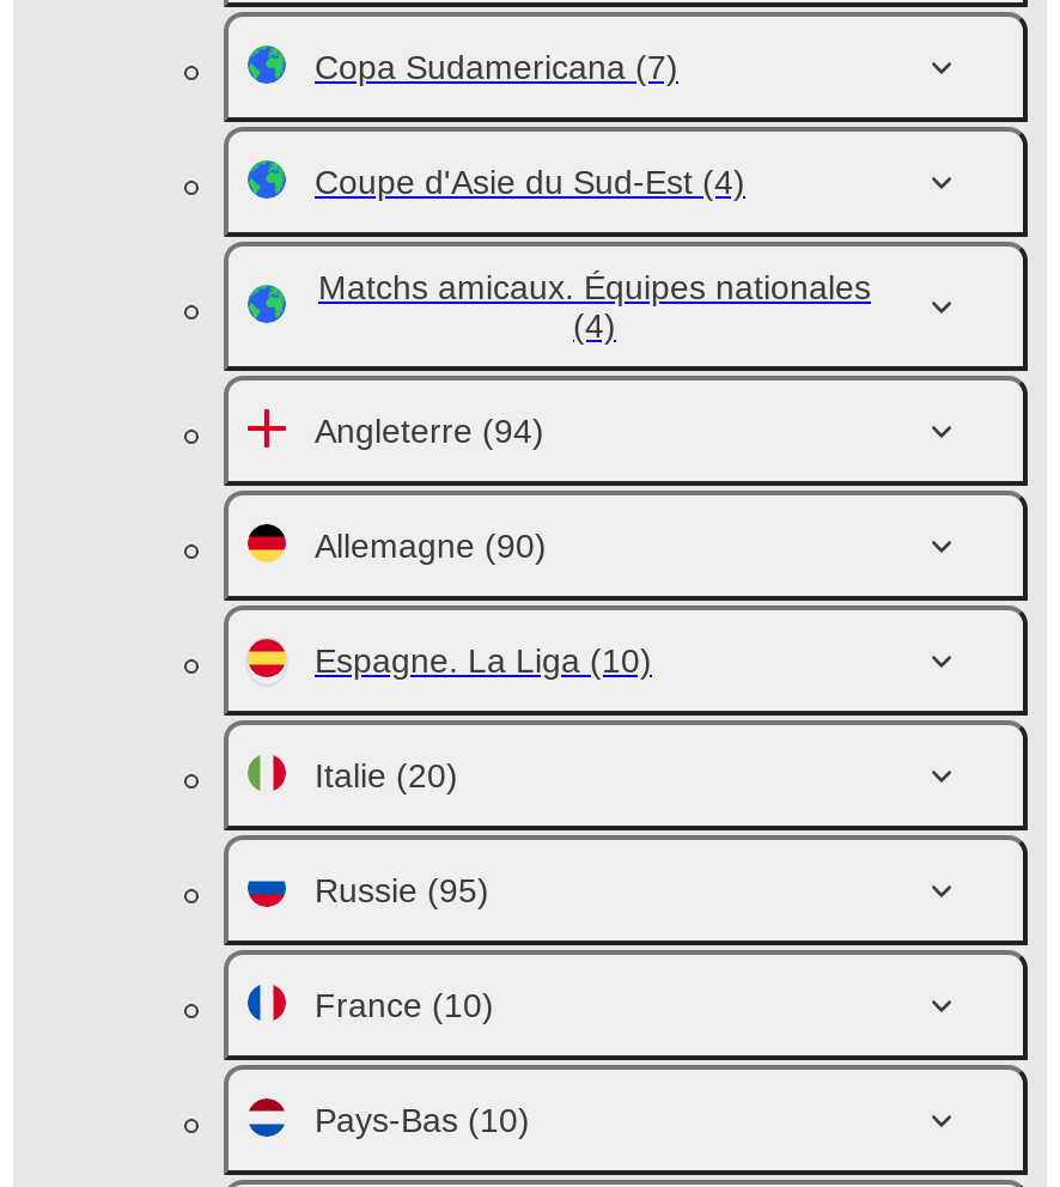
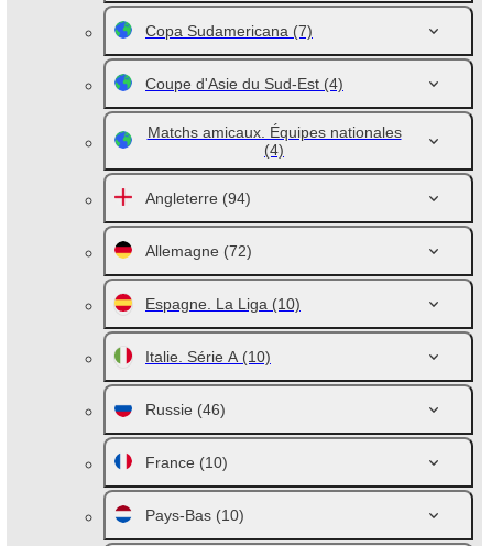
- Allemagne (90)
+ Allemagne (72)

- Italie (20)
+ Italie. Série A (10)

- Russie (95)
+ Russie (46)
